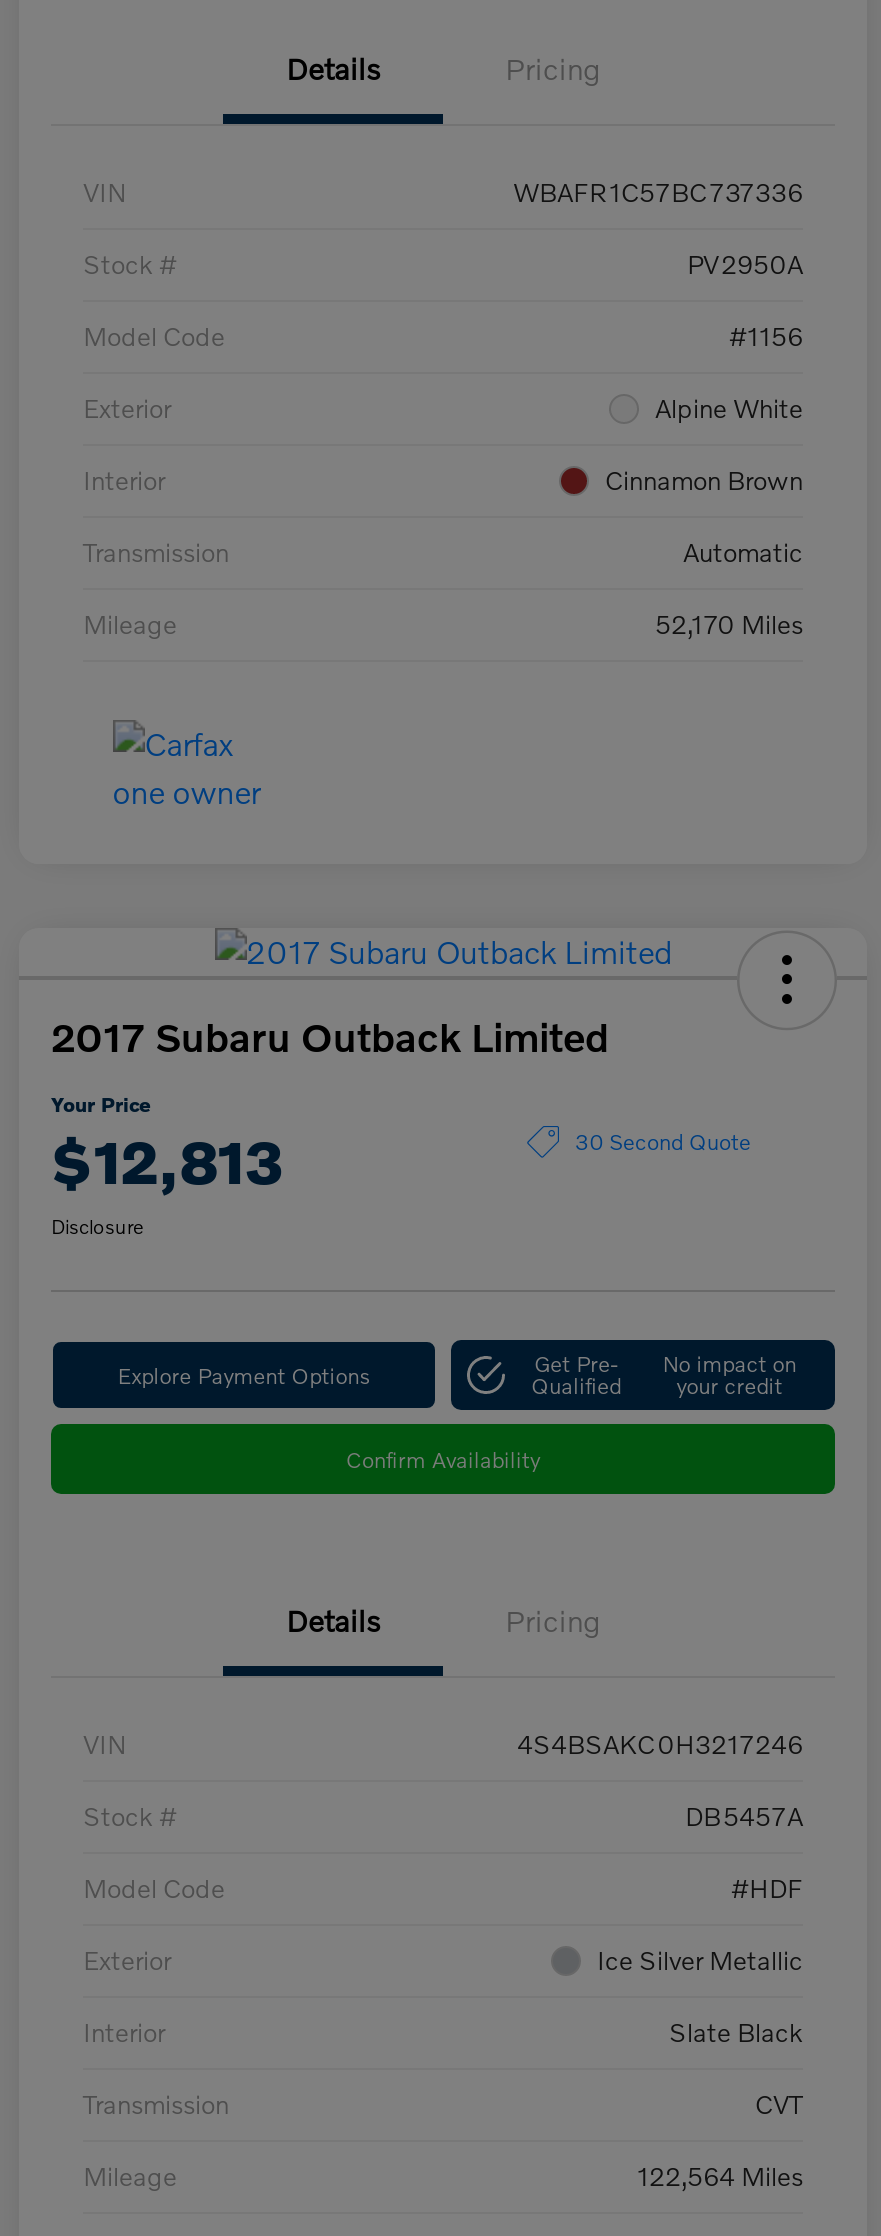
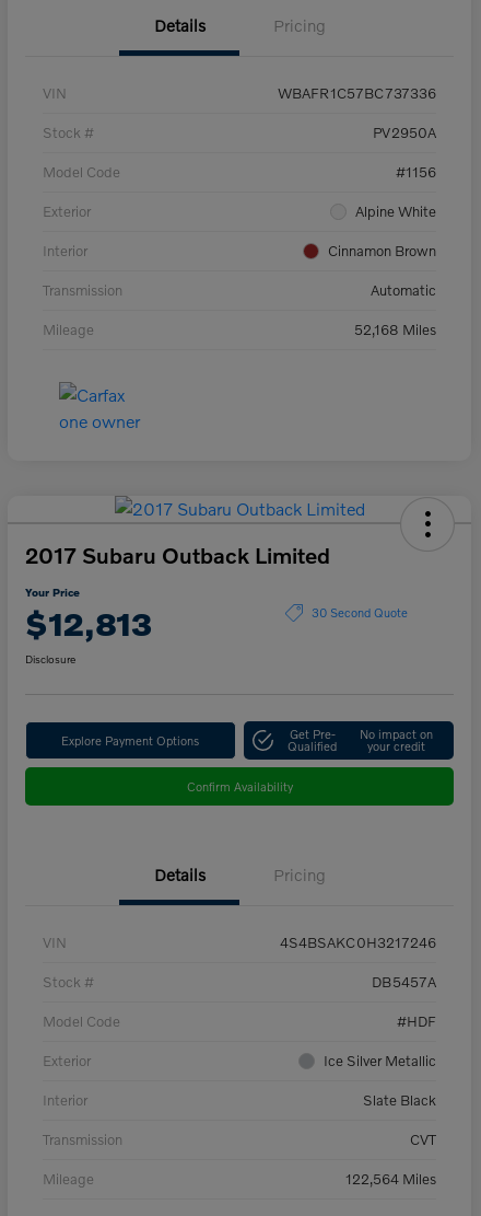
- 52,170 Miles
+ 52,168 Miles
